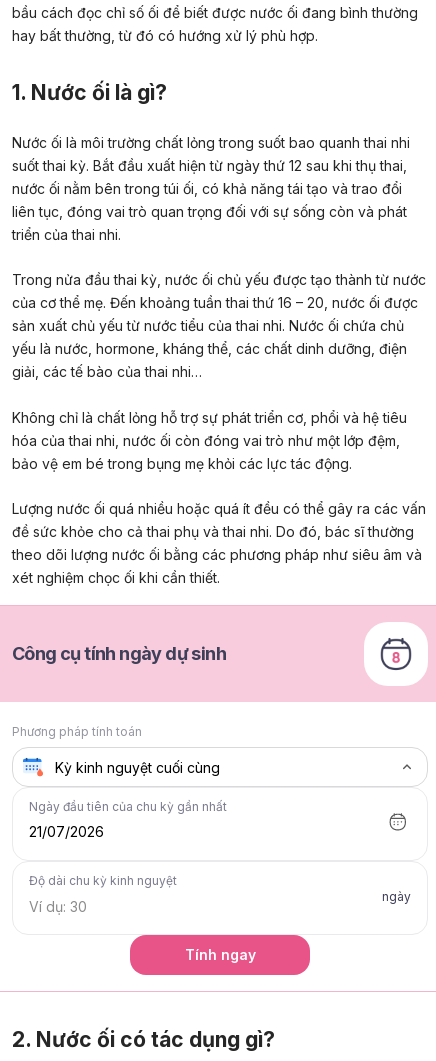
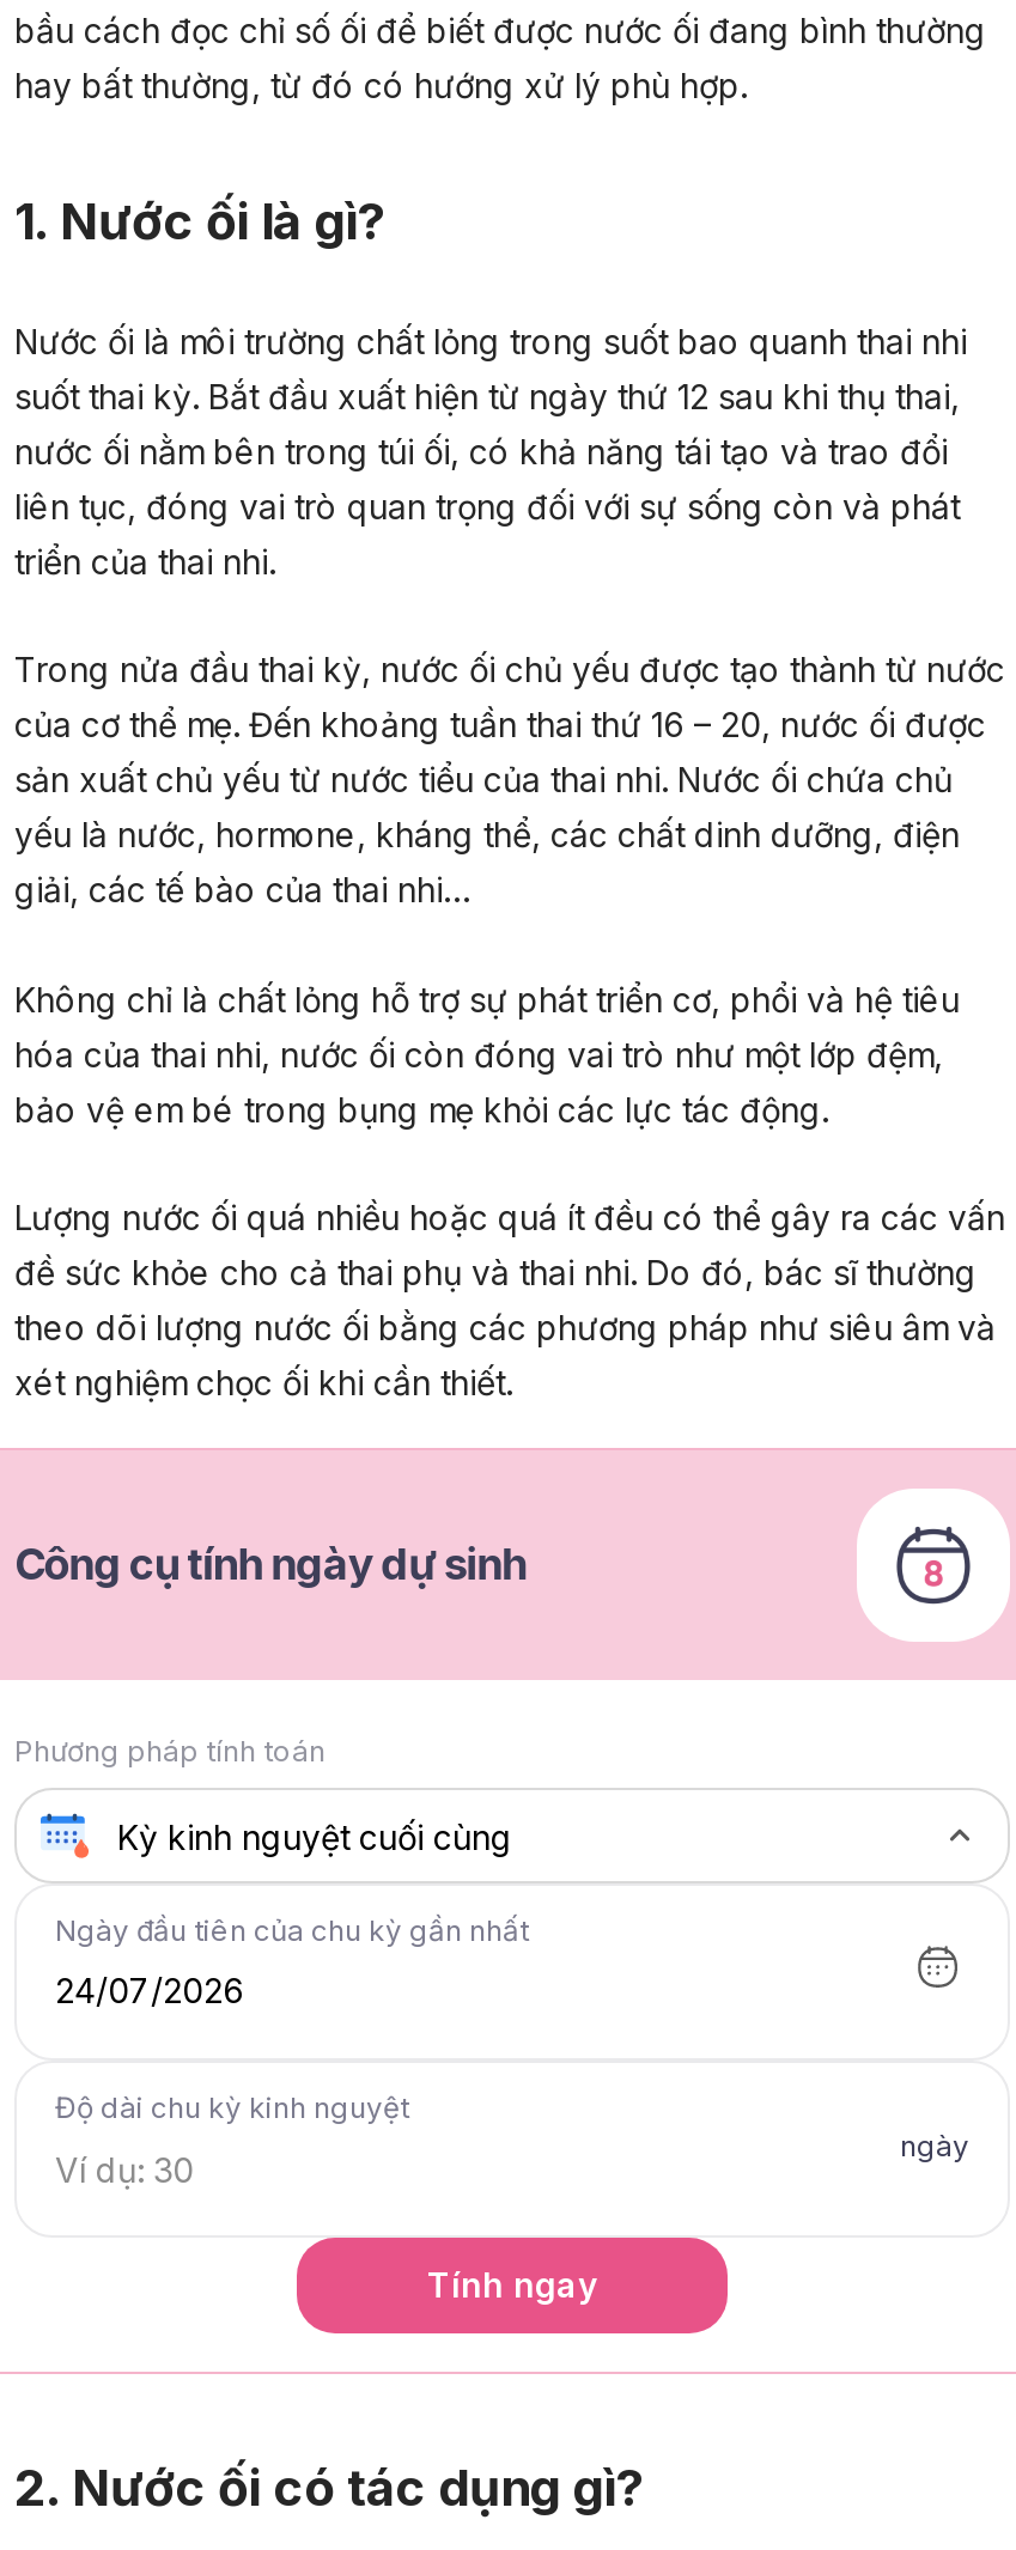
- 21/07/2026
+ 24/07/2026
